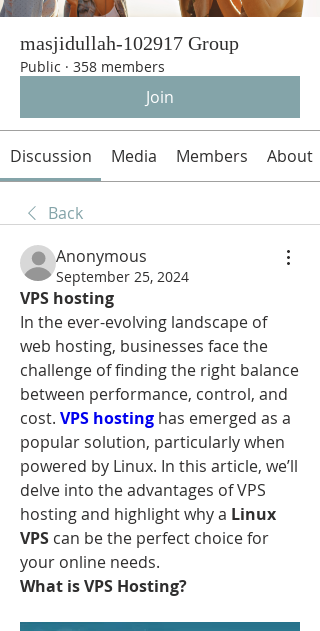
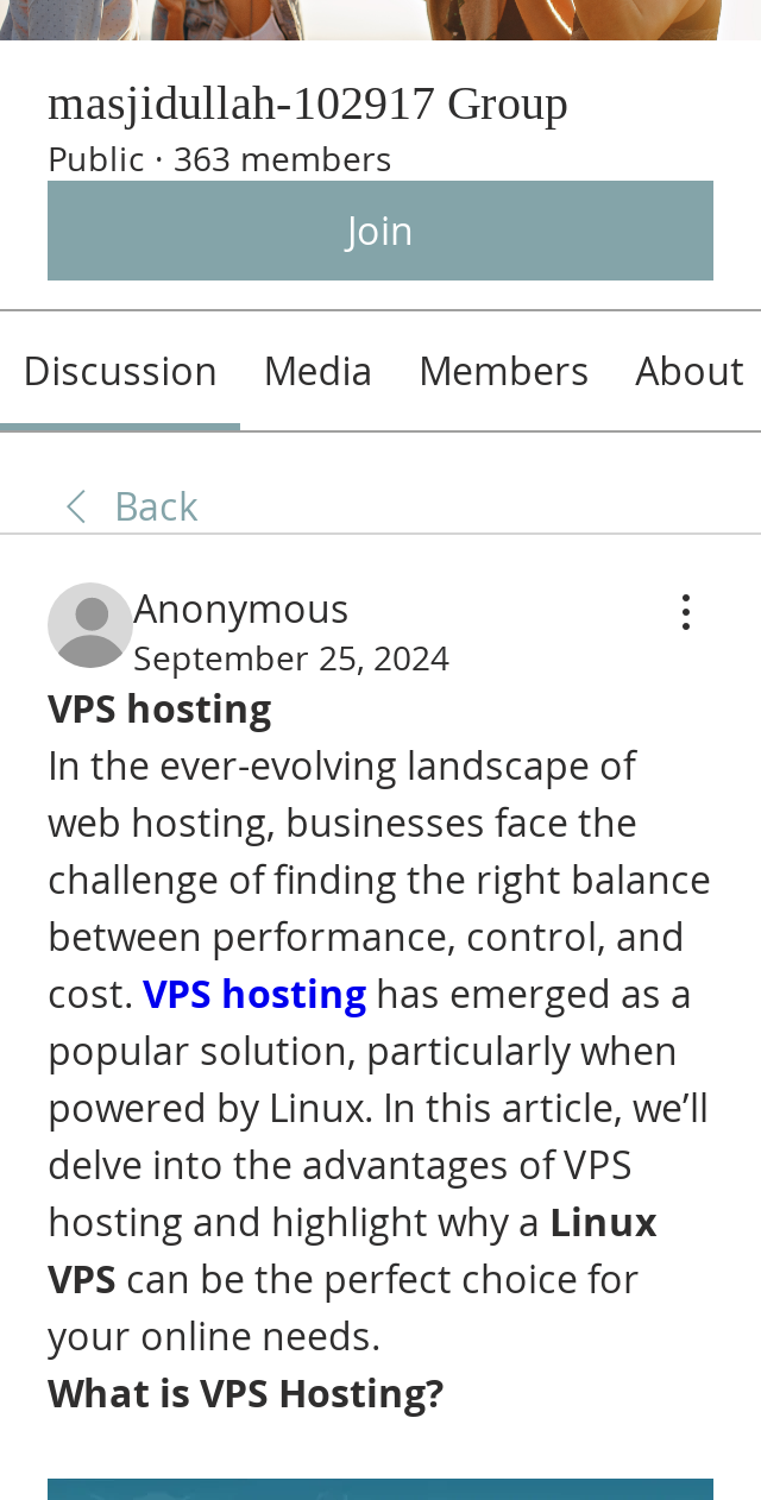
- Public · 358 members
+ Public · 363 members
